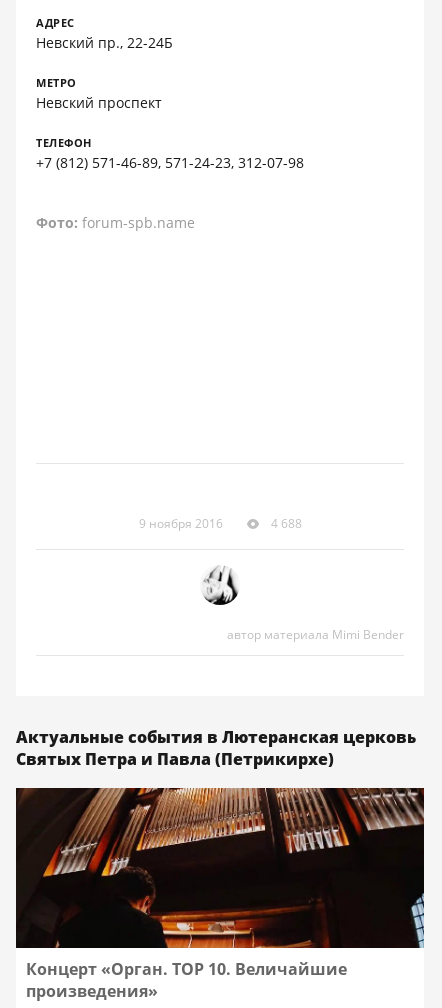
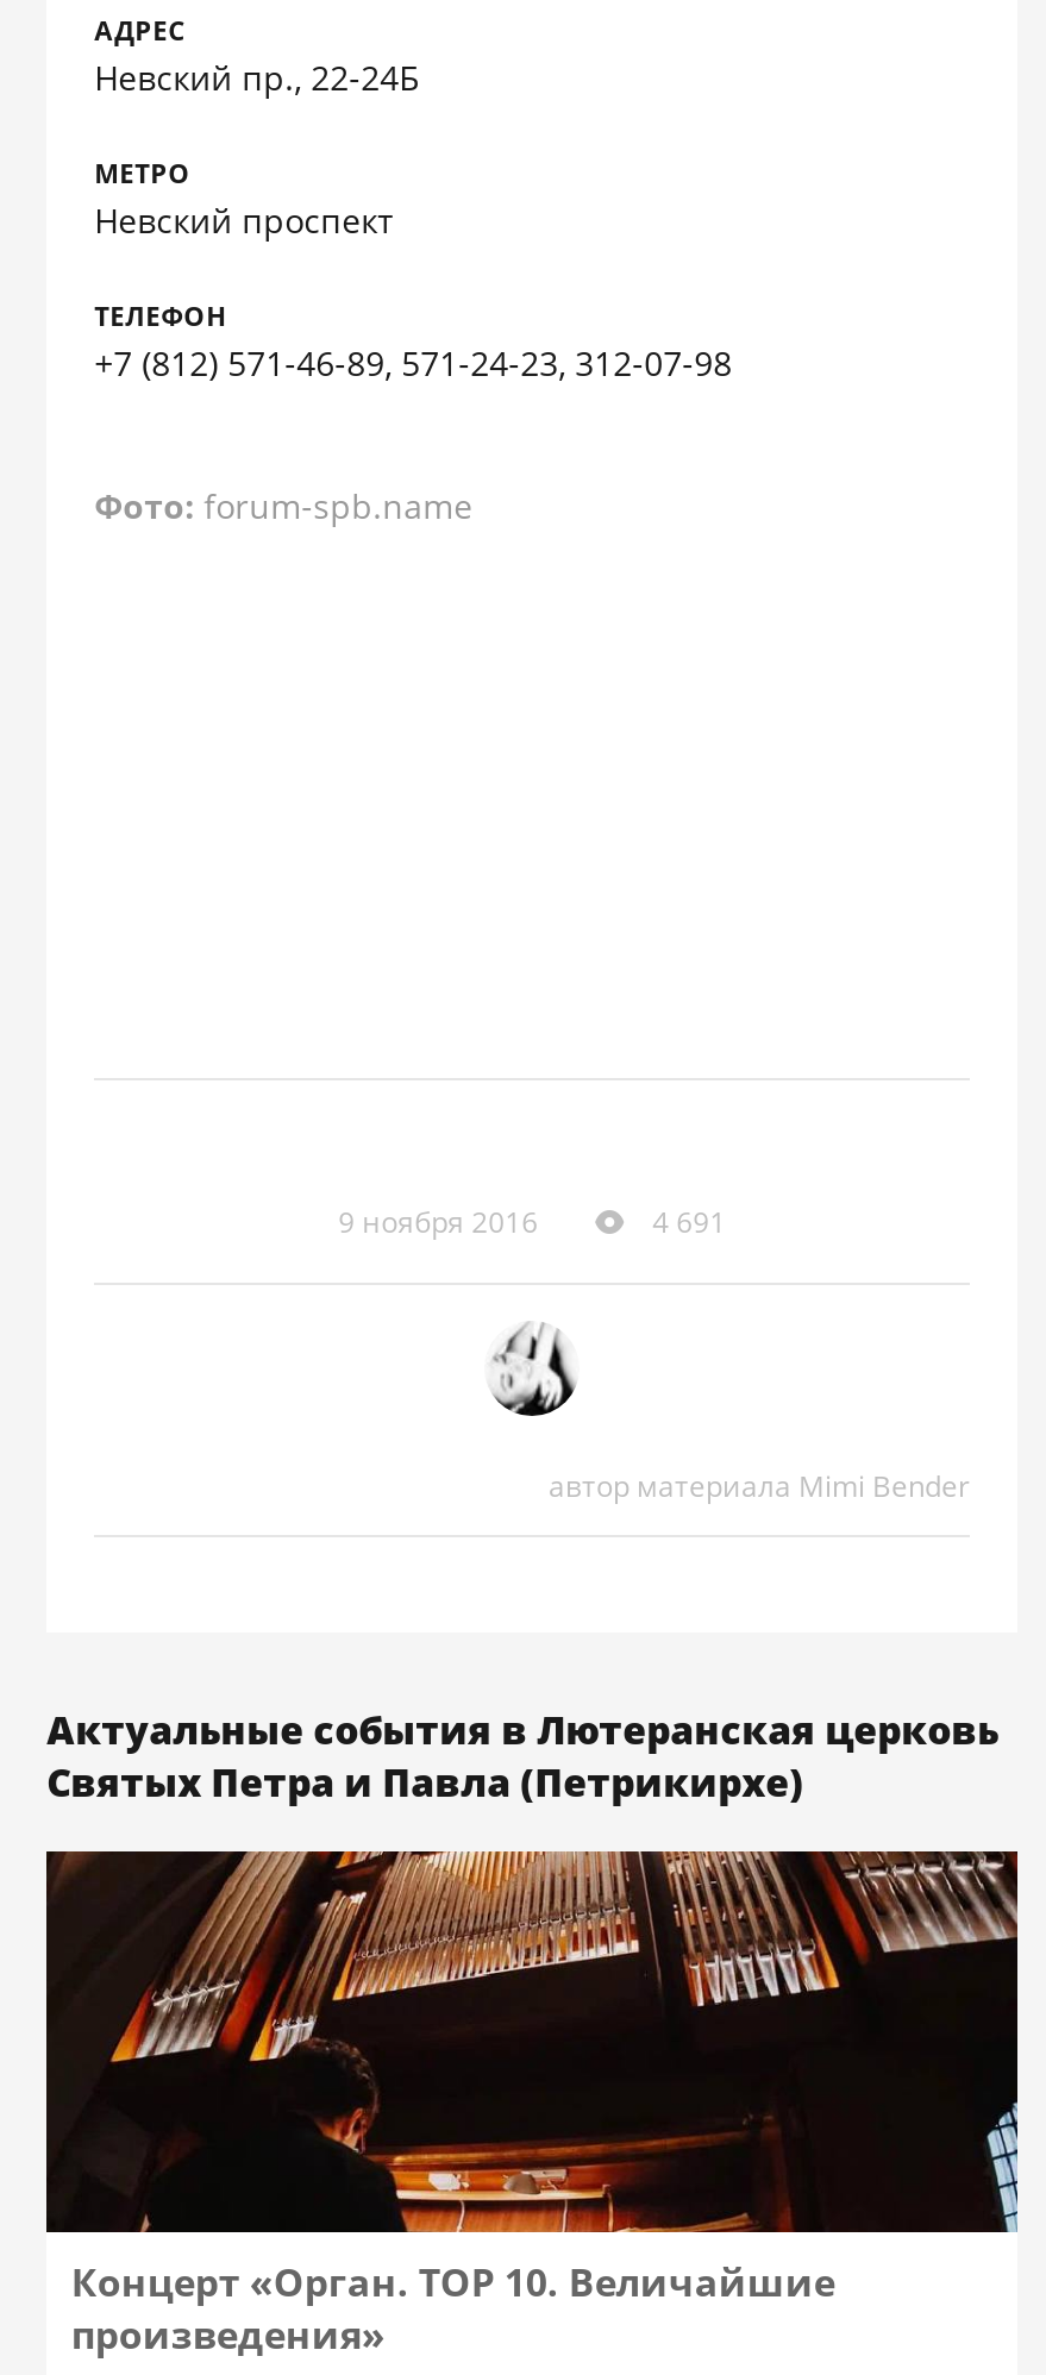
- 4 688
+ 4 691
